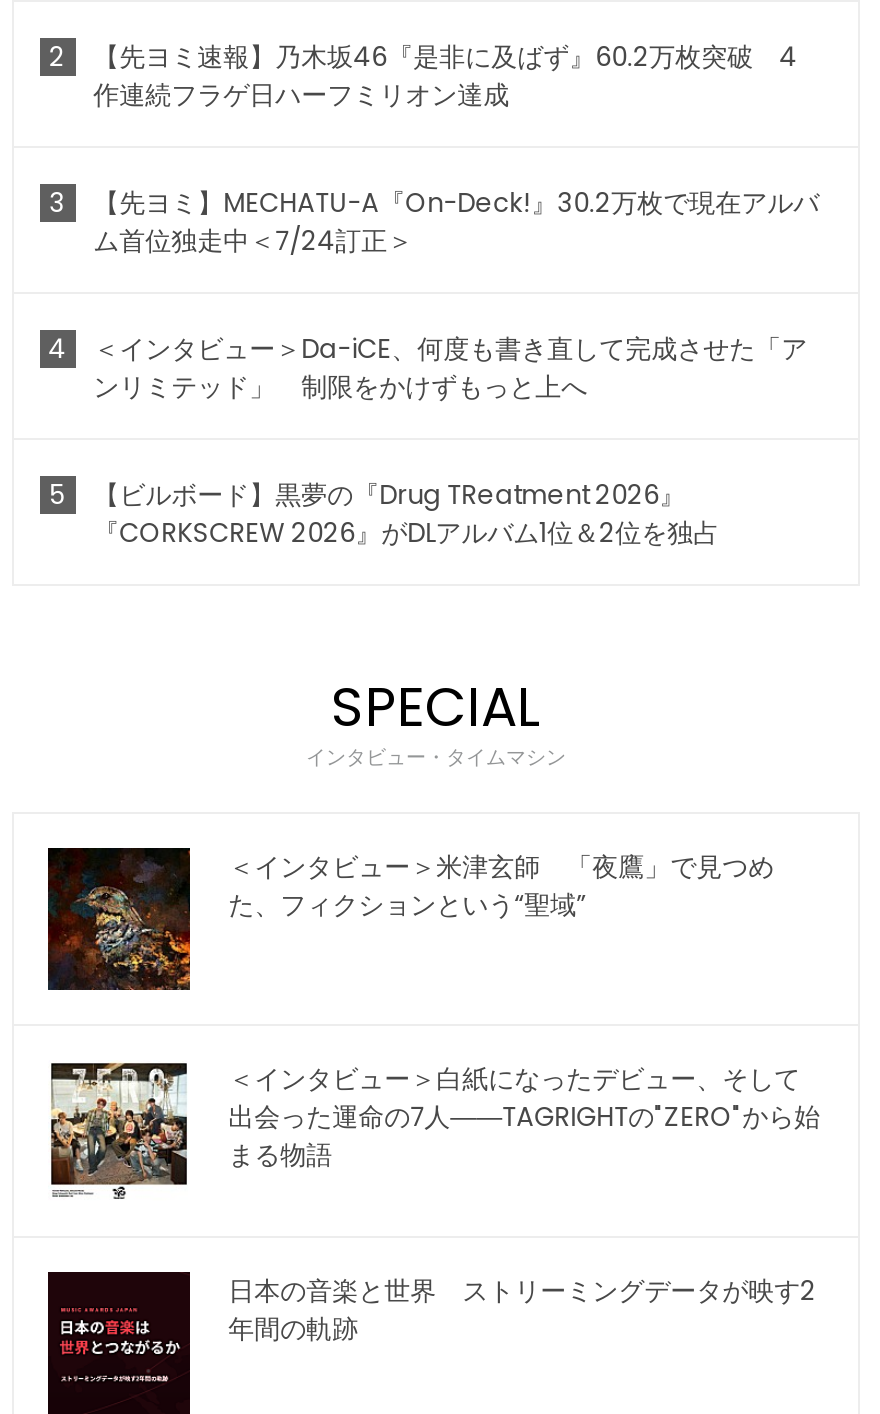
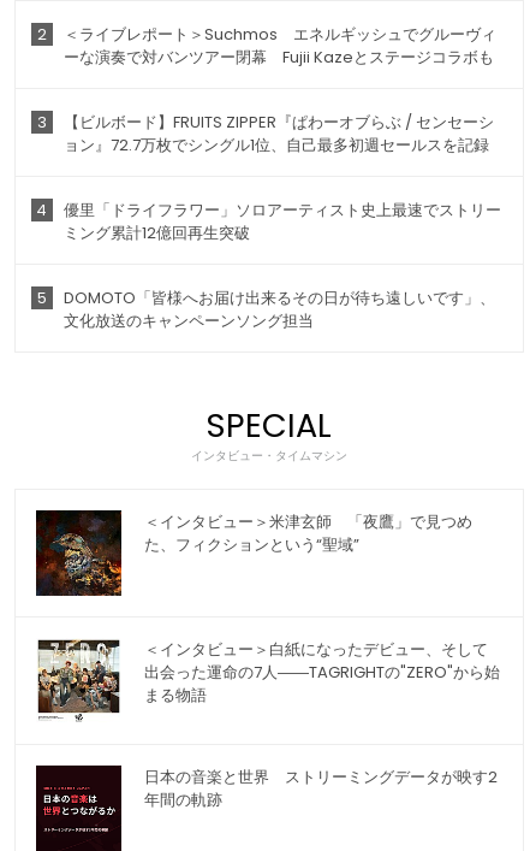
- 【先ヨミ速報】乃木坂46『是非に及ばず』60.2万枚突破 4
- 作連続フラゲ日ハーフミリオン達成
+ ＜ライブレポート＞Suchmos エネルギッシュでグルーヴィ
+ ーな演奏で対バンツアー閉幕 Fujii Kazeとステージコラボも

- 【先ヨミ】MECHATU-A『On-Deck!』30.2万枚で現在アルバ
- ム首位独走中＜7/24訂正＞
+ 【ビルボード】FRUITS ZIPPER『ぱわーオブらぶ / センセーシ
+ ョン』72.7万枚でシングル1位、自己最多初週セールスを記録

- ＜インタビュー＞Da-iCE、何度も書き直して完成させた「ア
- ンリミテッド」 制限をかけずもっと上へ
+ 優里「ドライフラワー」ソロアーティスト史上最速でストリー
+ ミング累計12億回再生突破

- 【ビルボード】黒夢の『Drug TReatment 2026』
- 『CORKSCREW 2026』がDLアルバム1位＆2位を独占
+ DOMOTO「皆様へお届け出来るその日が待ち遠しいです」、
+ 文化放送のキャンペーンソング担当
